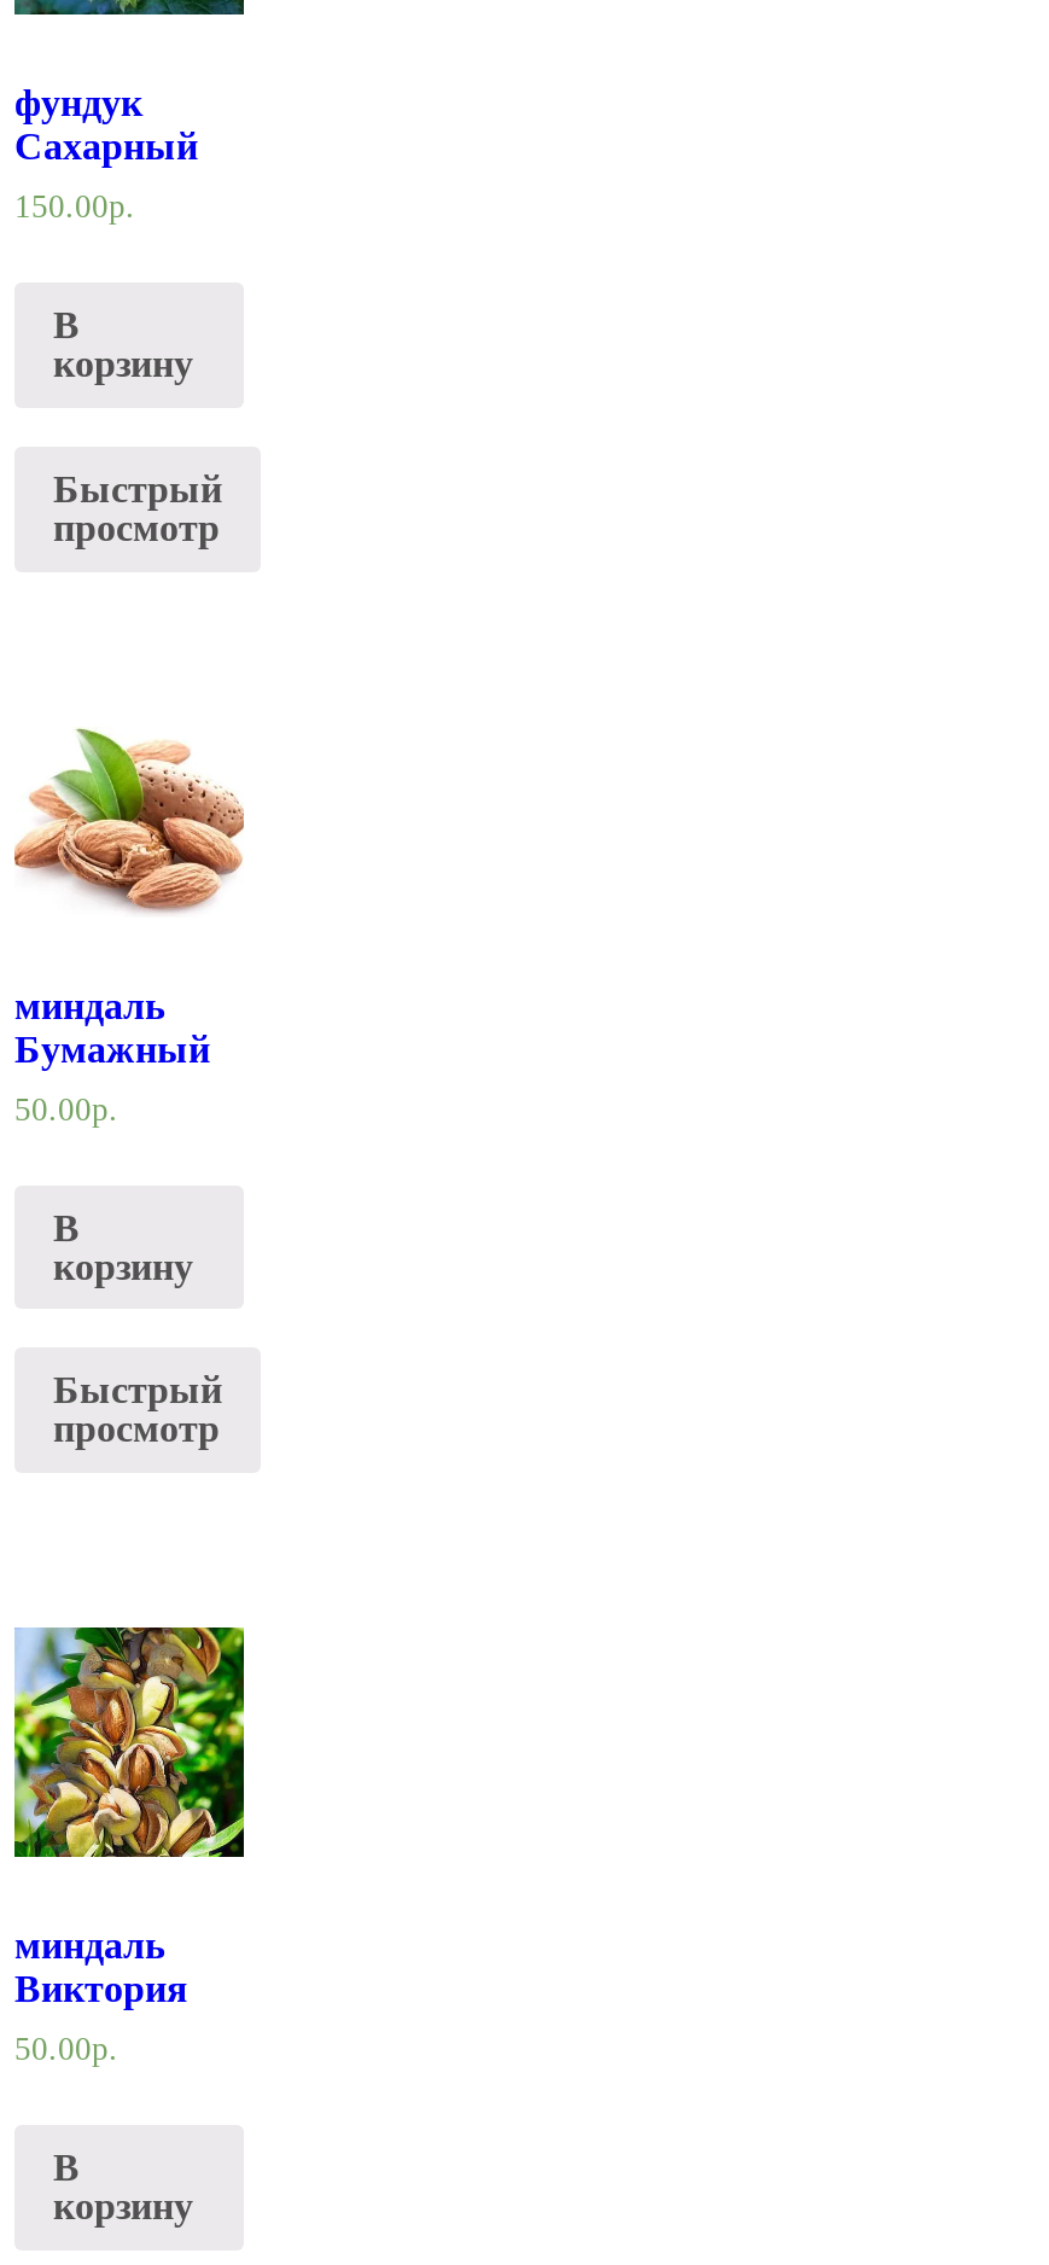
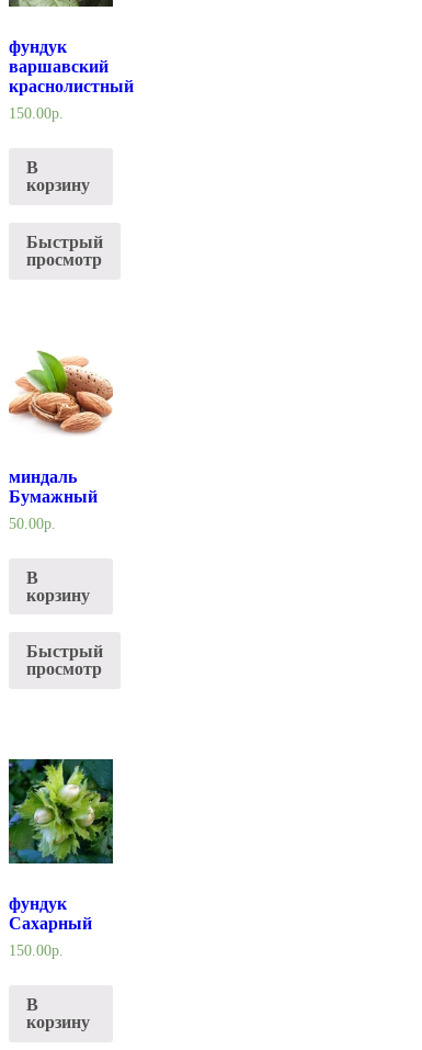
- Сахарный
+ варшавский
+ краснолистный

- [image]
- миндаль
- Виктория
+ [image]
+ фундук
+ Сахарный

- 50.00р.
+ 150.00р.
